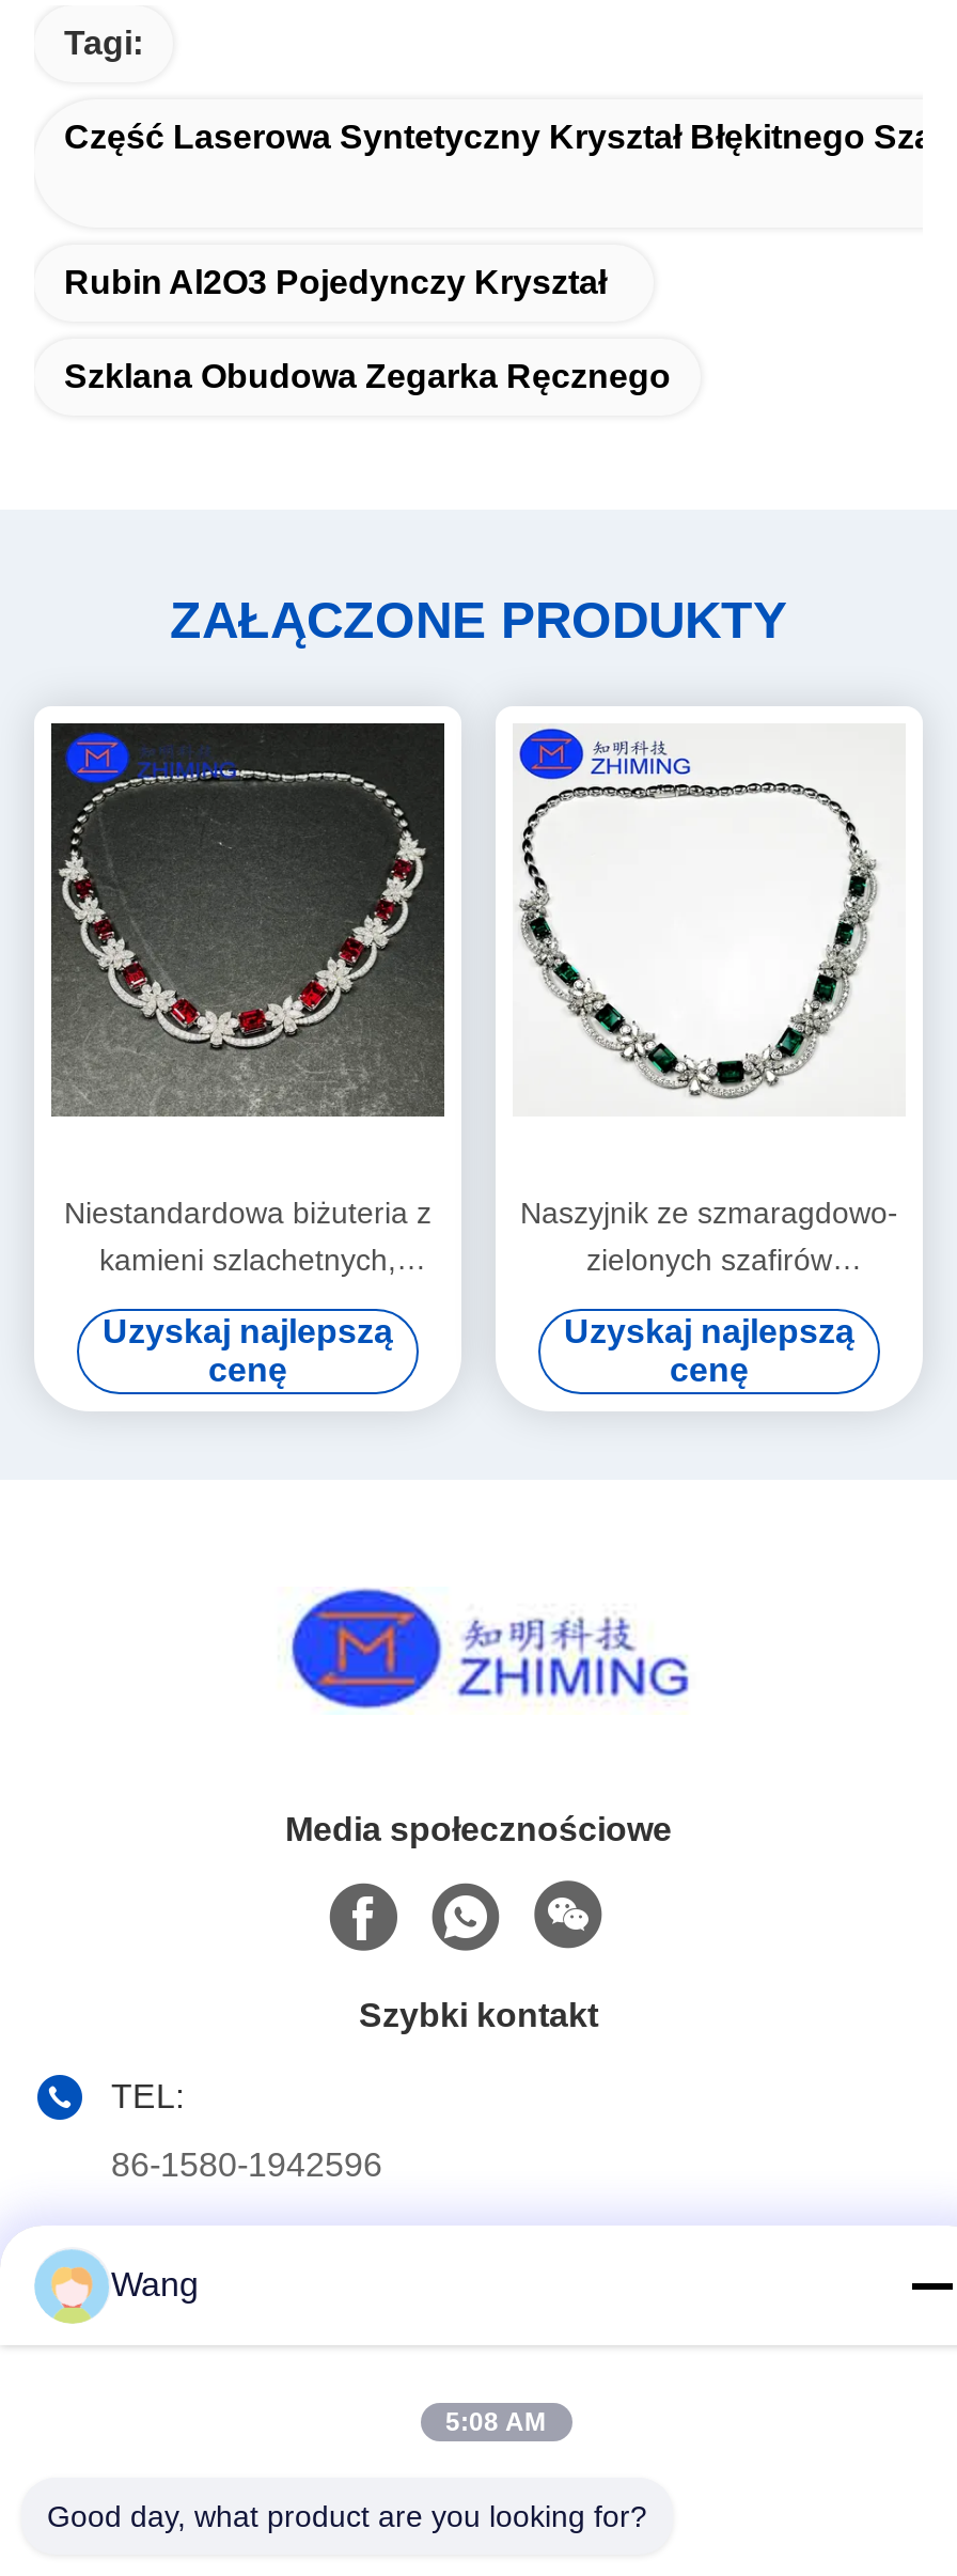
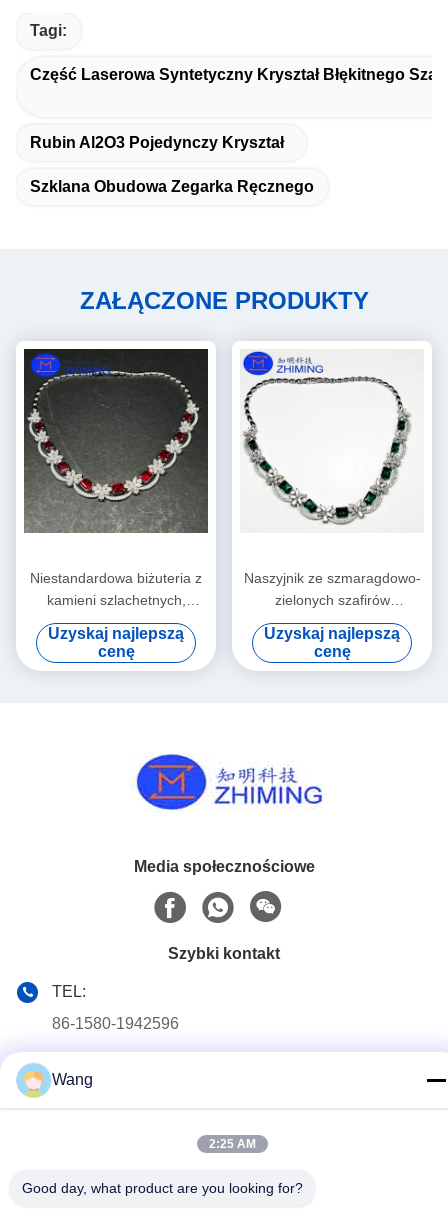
- 5:08 AM
+ 2:25 AM
